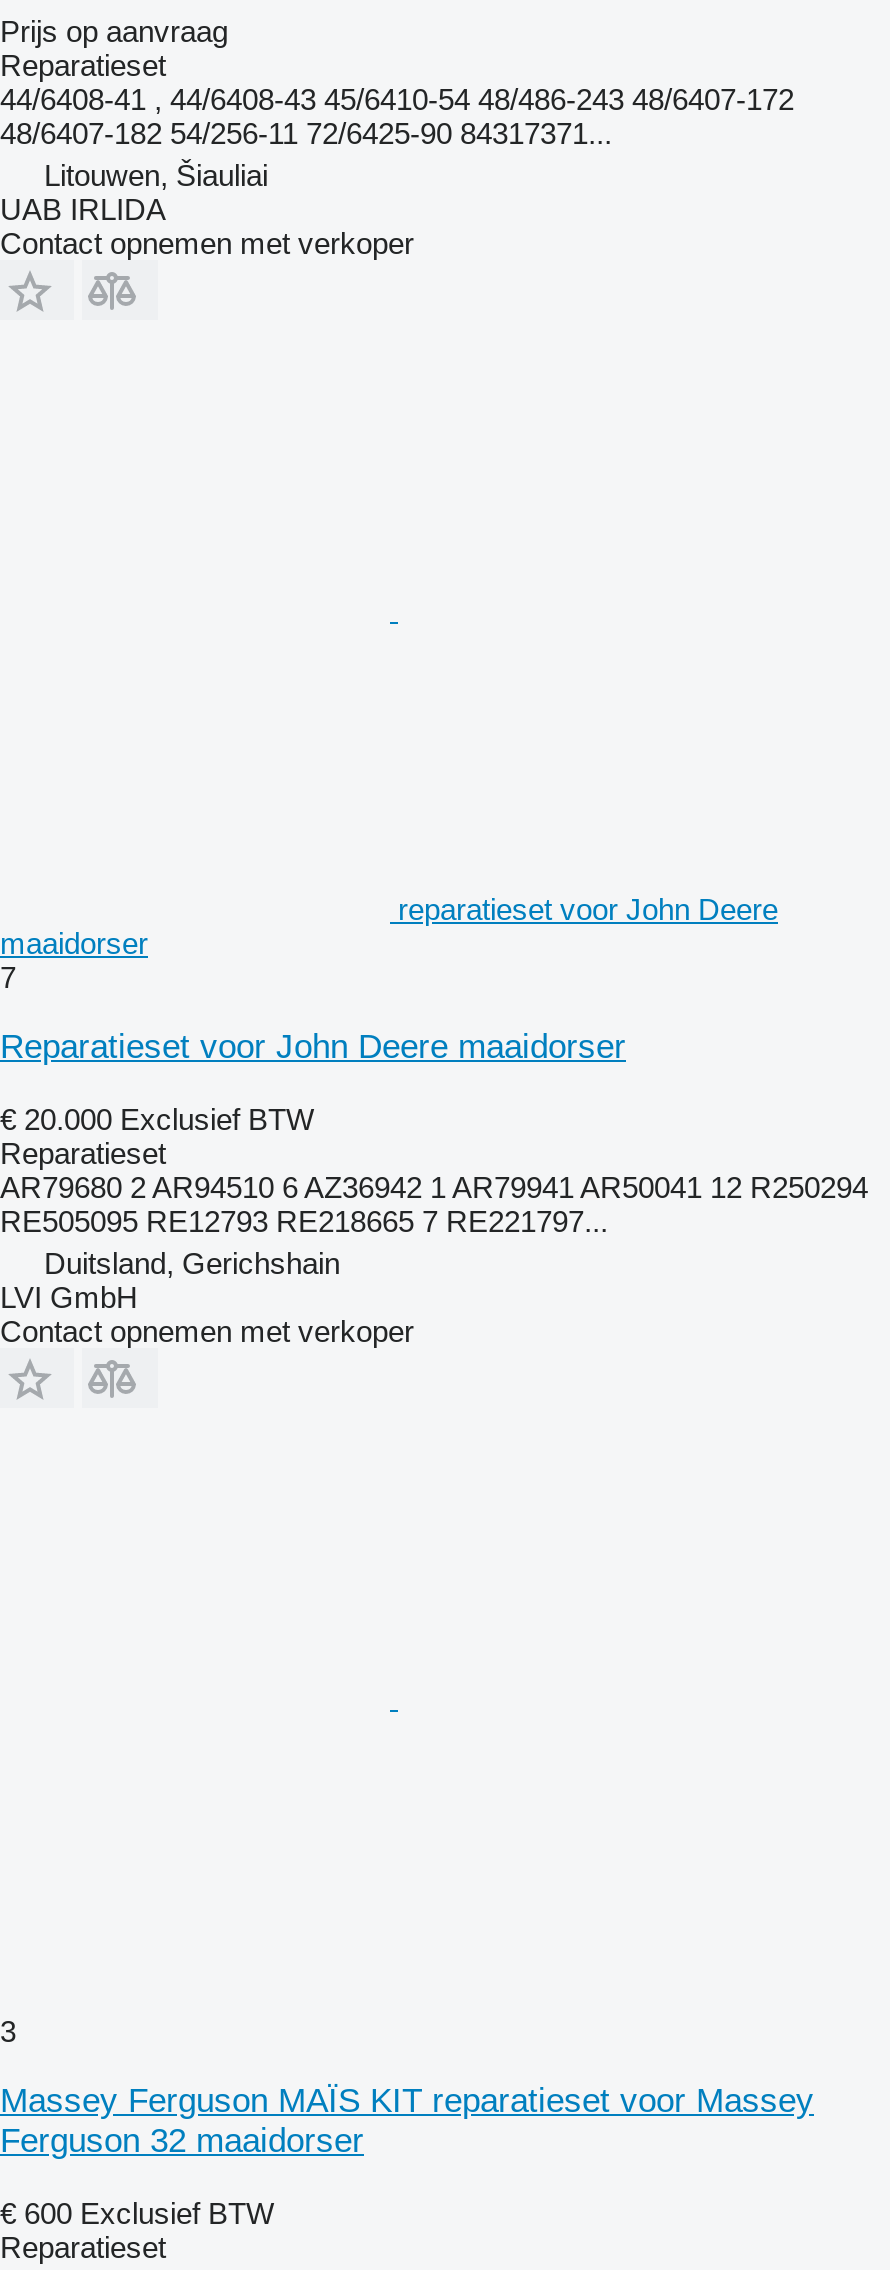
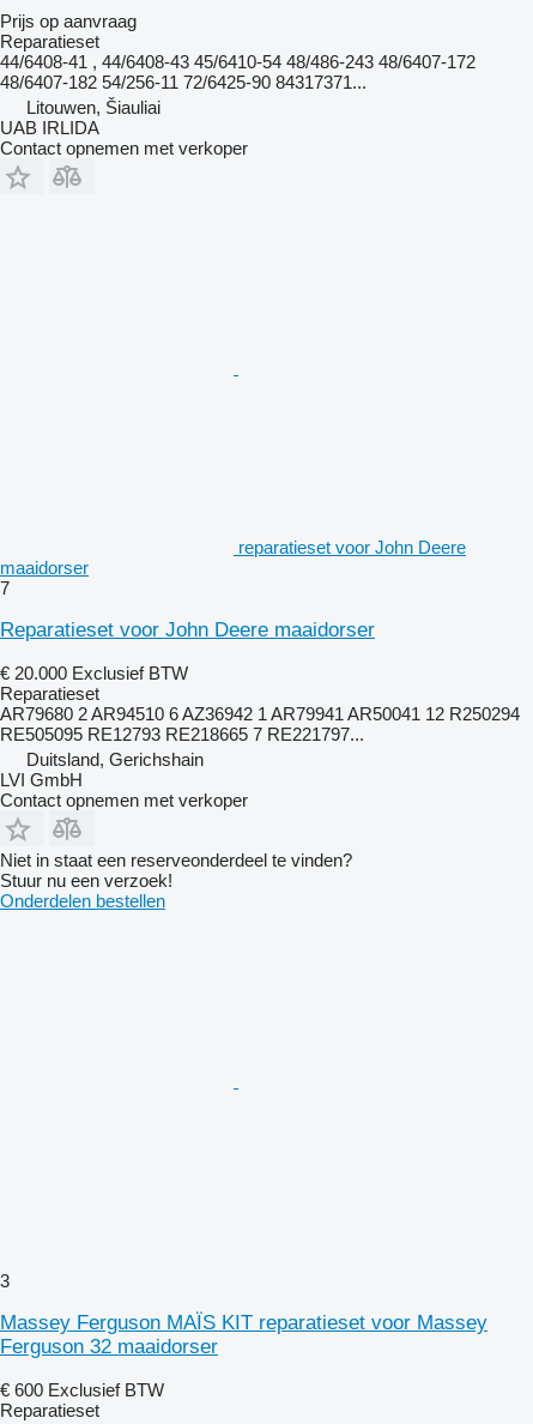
+ Niet in staat een reserveonderdeel te vinden?
+ Stuur nu een verzoek!
+ Onderdelen bestellen
